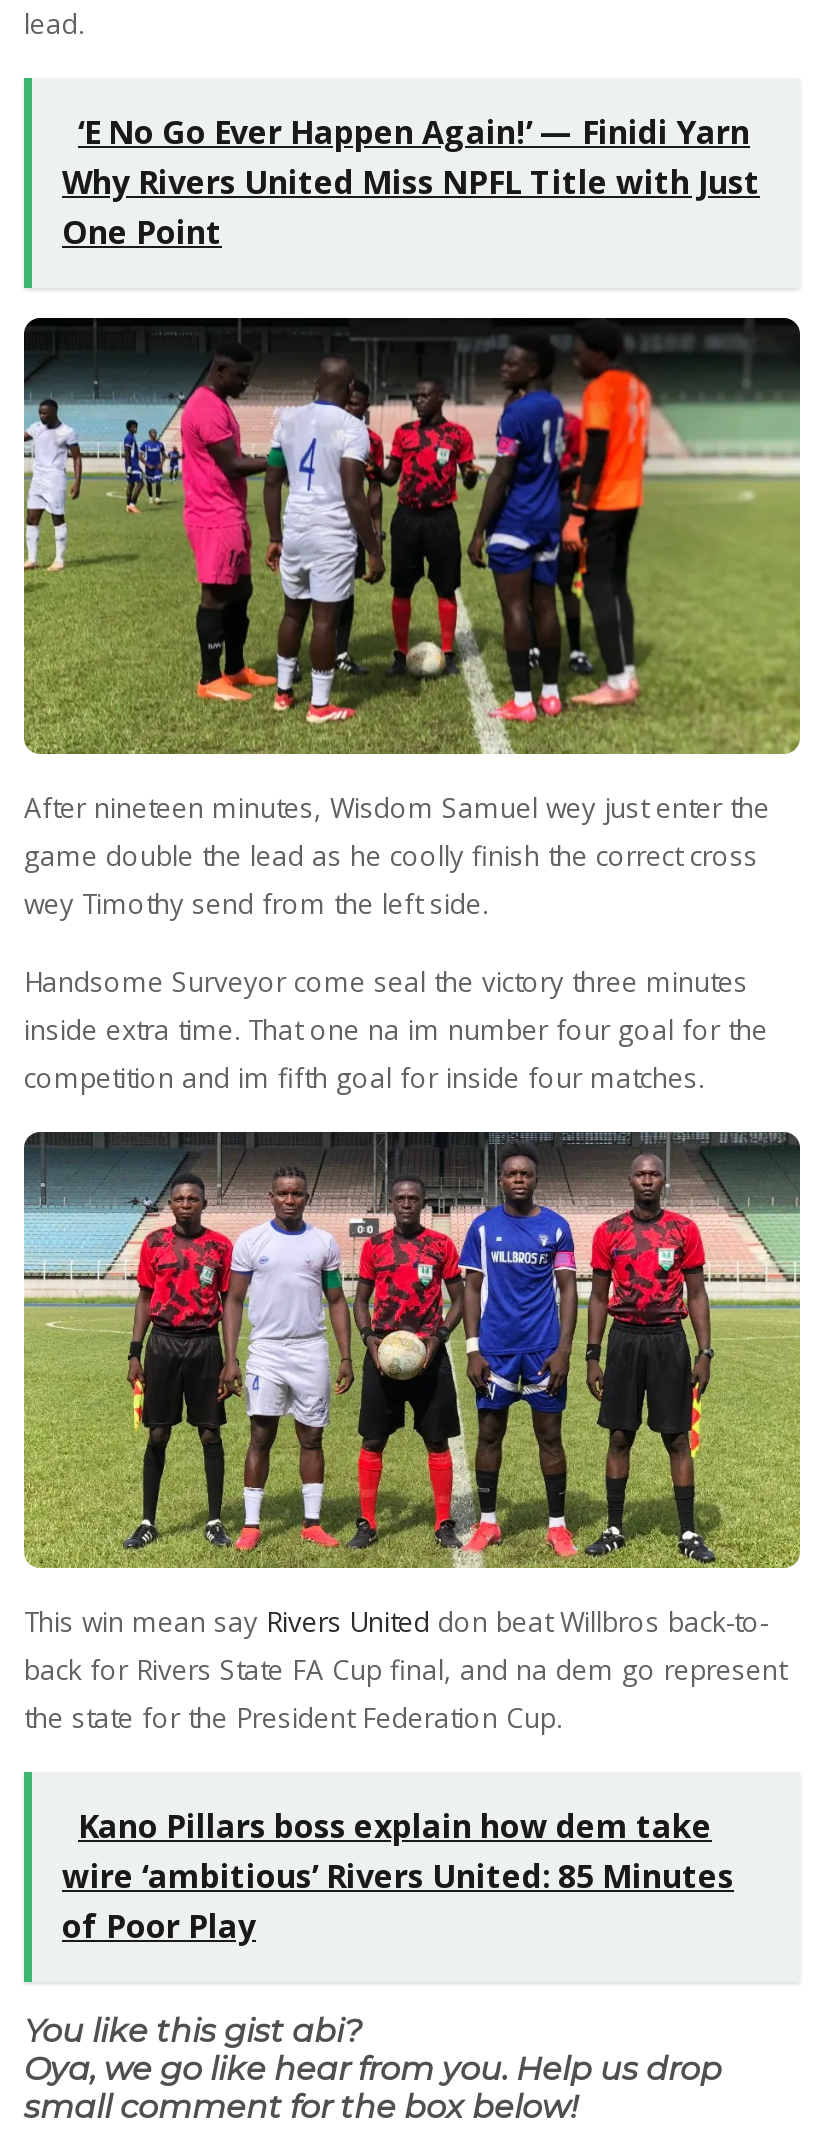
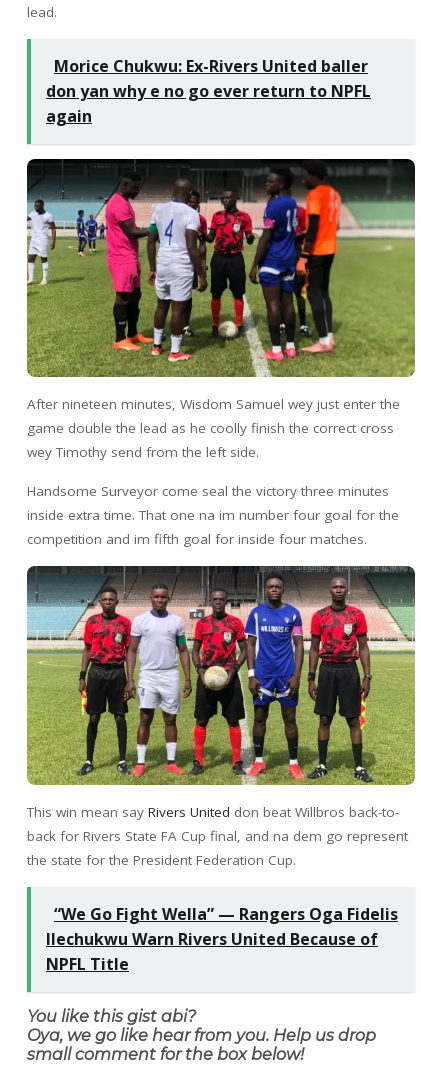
- ‘E No Go Ever Happen Again!’ — Finidi Yarn
- Why Rivers United Miss NPFL Title with Just
- One Point
+ Morice Chukwu: Ex-Rivers United baller
+ don yan why e no go ever return to NPFL
+ again

- Kano Pillars boss explain how dem take
- wire ‘ambitious’ Rivers United: 85 Minutes
- of Poor Play
+ “We Go Fight Wella” — Rangers Oga Fidelis
+ Ilechukwu Warn Rivers United Because of
+ NPFL Title
